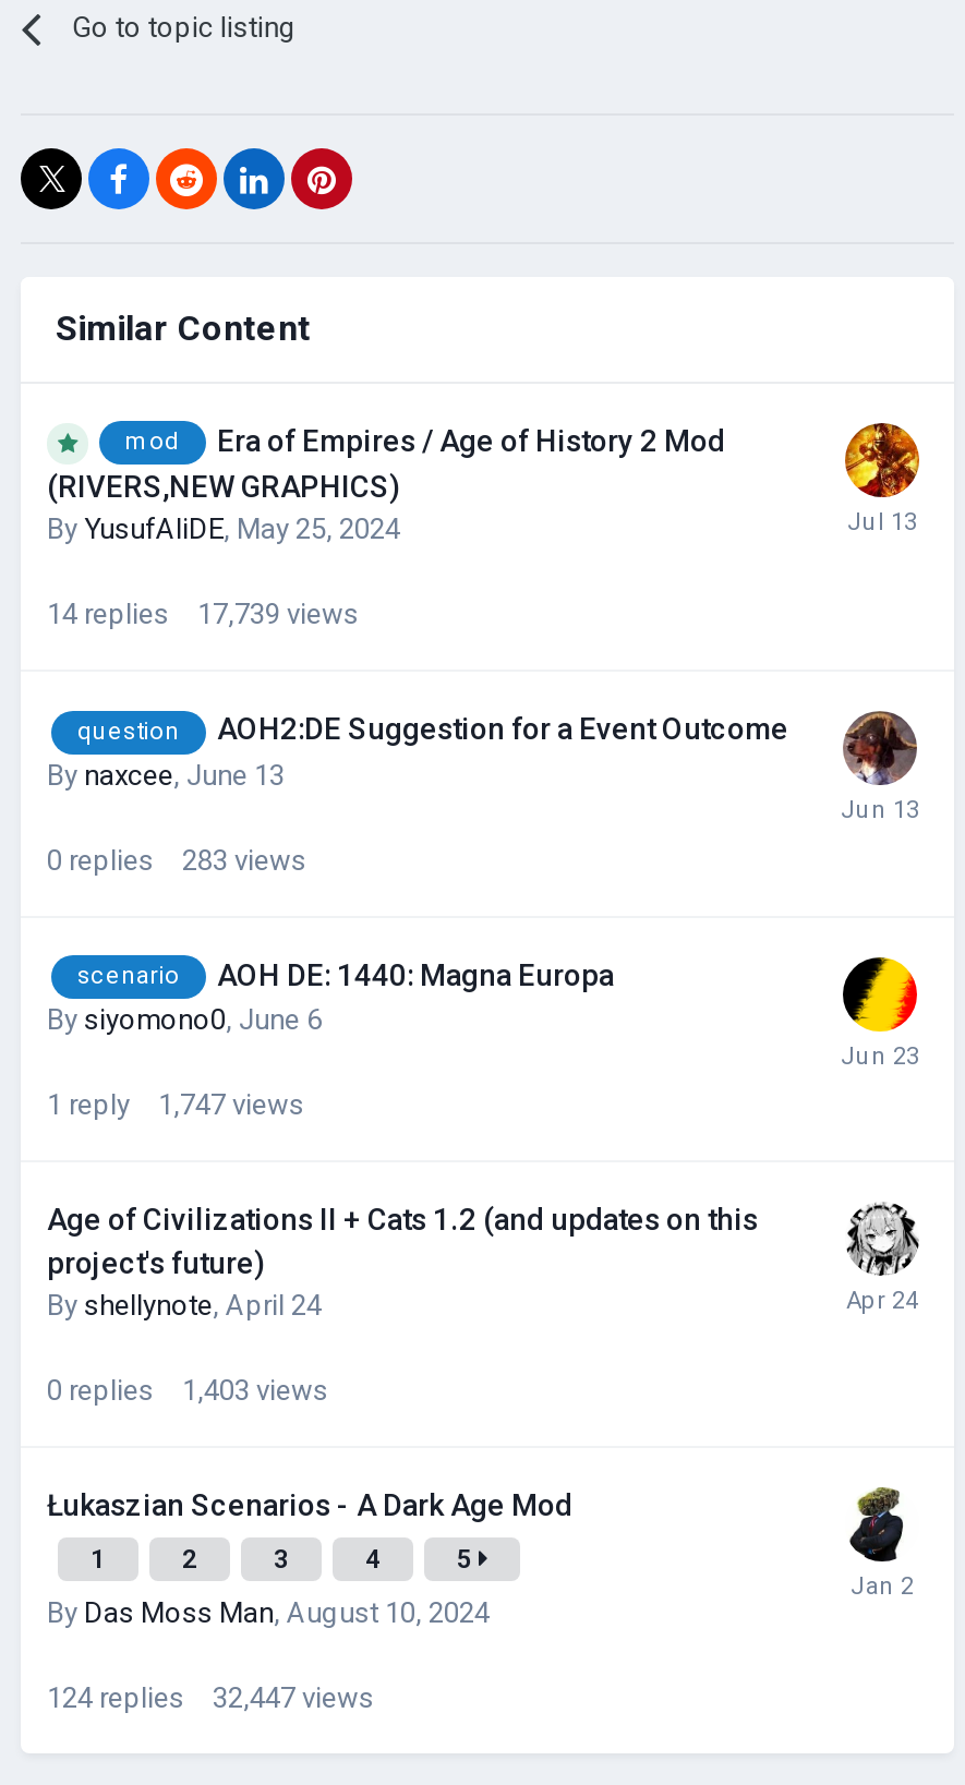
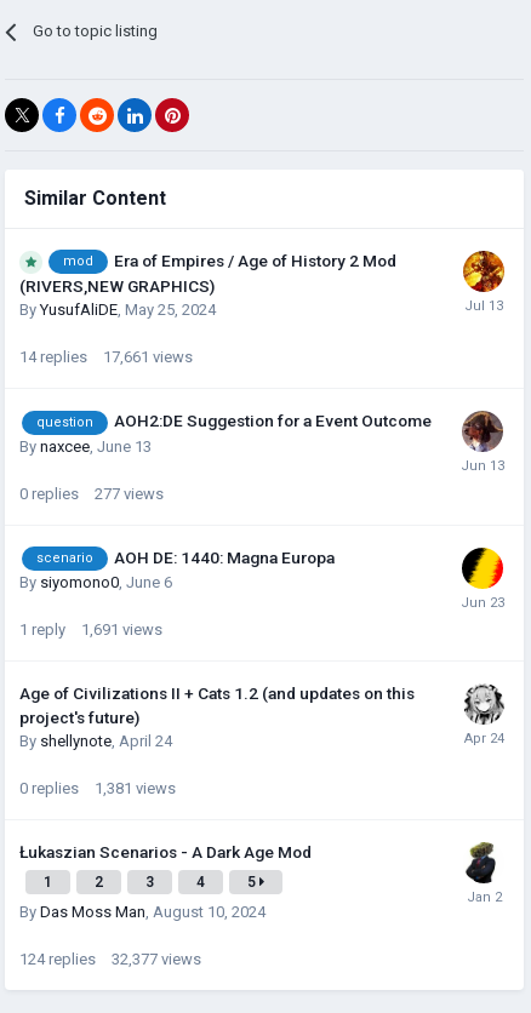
- 14 replies 17,739 views
+ 14 replies 17,661 views

- 0 replies 283 views
+ 0 replies 277 views

- 1 reply 1,747 views
+ 1 reply 1,691 views

- 0 replies 1,403 views
+ 0 replies 1,381 views

- 124 replies 32,447 views
+ 124 replies 32,377 views
